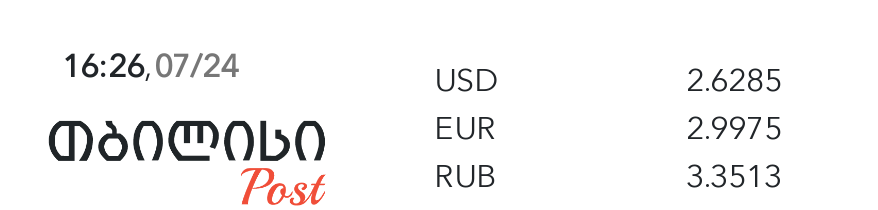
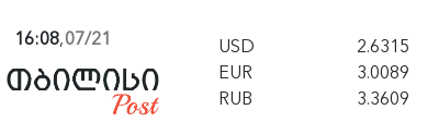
- 16:26,07/24
+ 16:08,07/21

- 2.6285
+ 2.6315

- 2.9975
+ 3.0089

- 3.3513
+ 3.3609
